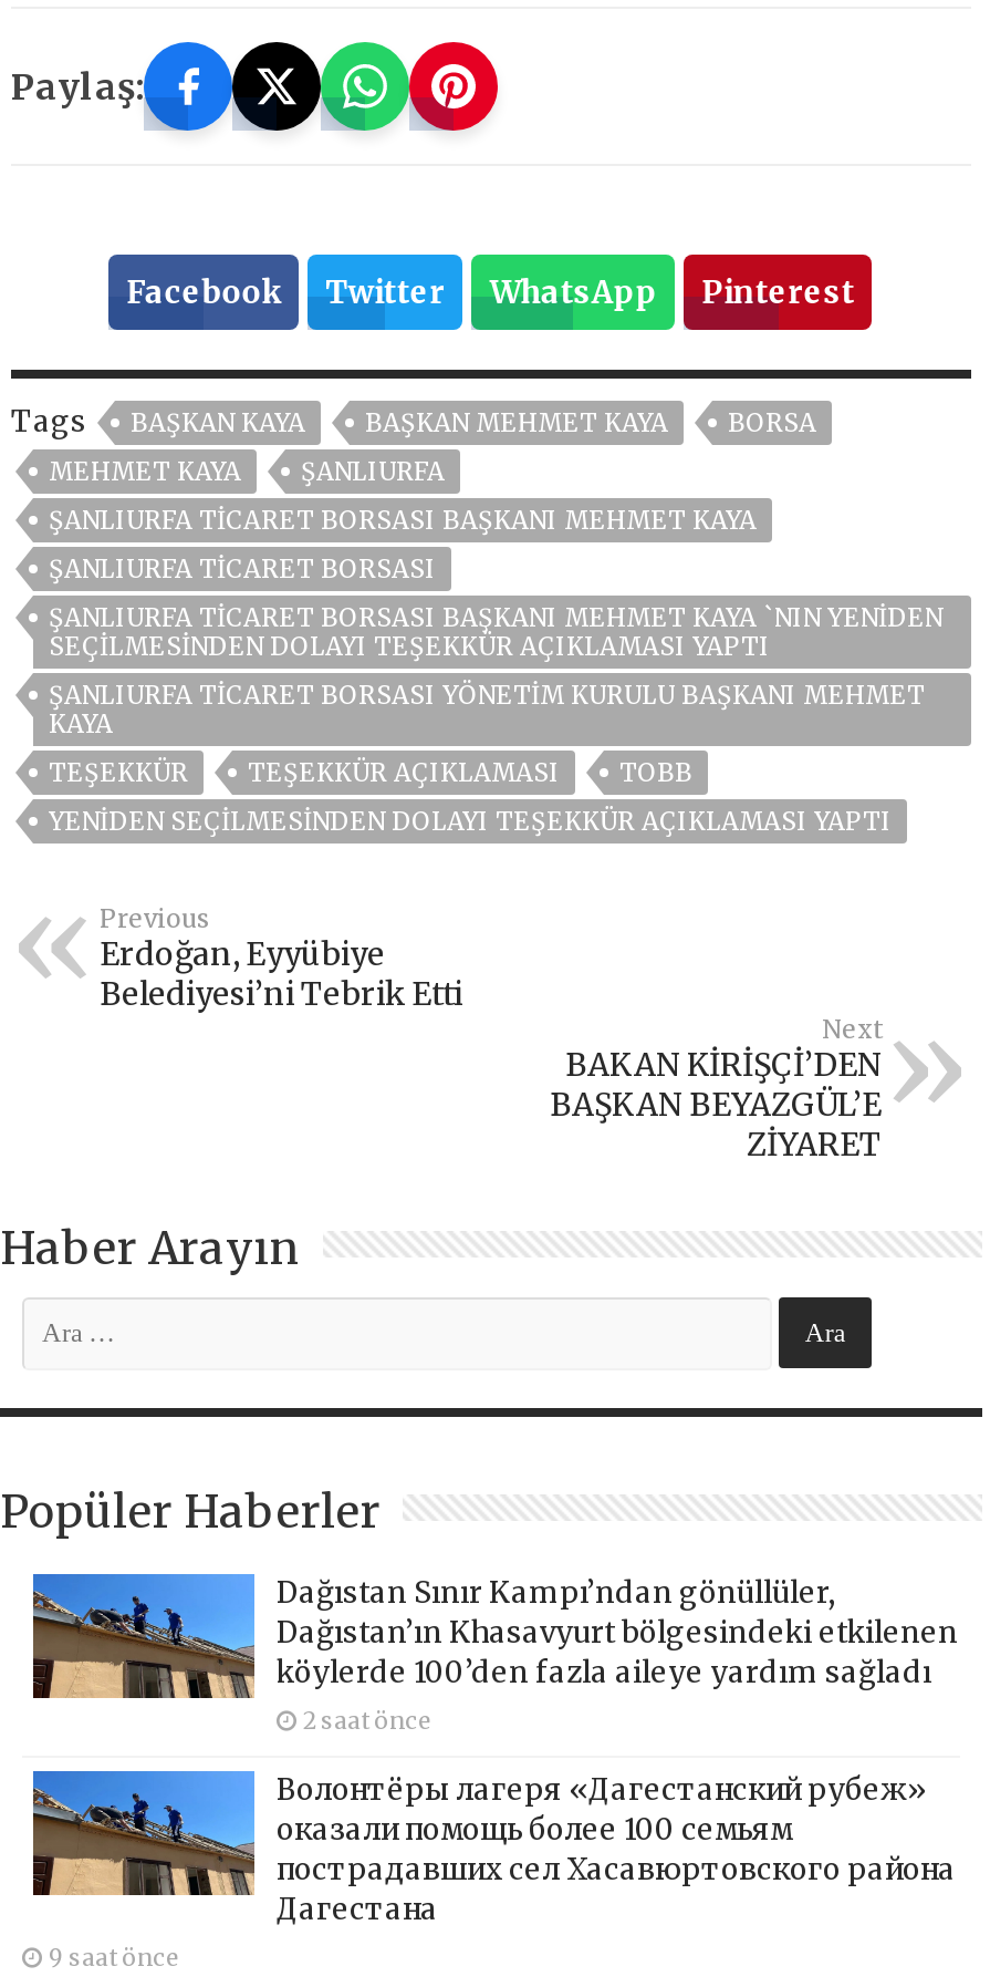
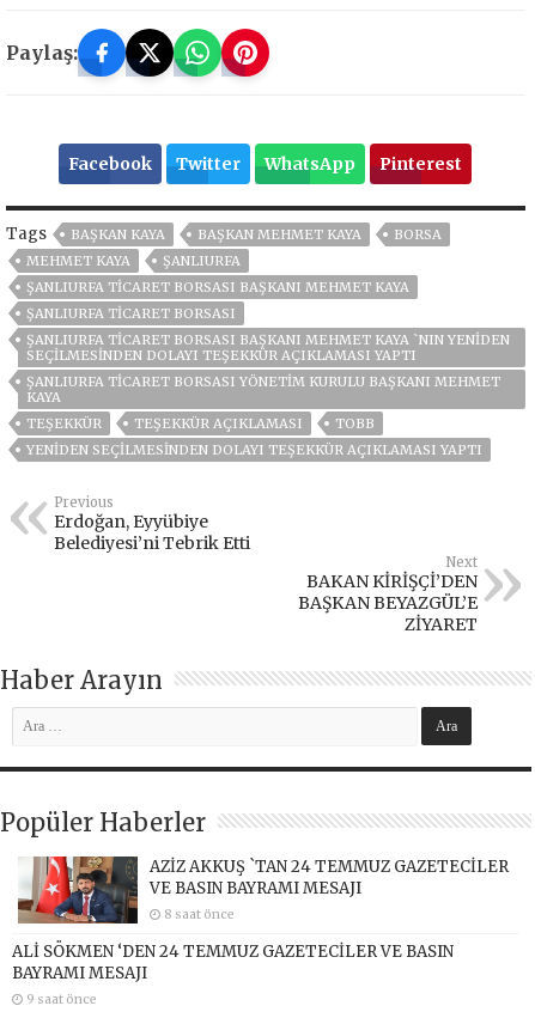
- [image]
- Dağıstan Sınır Kampı’ndan gönüllüler,
- Dağıstan’ın Khasavyurt bölgesindeki etkilenen
- köylerde 100’den fazla aileye yardım sağladı
- 2 saat önce
+ [image]
+ AZİZ AKKUŞ `TAN 24 TEMMUZ GAZETECİLER
+ VE BASIN BAYRAMI MESAJI
+ 8 saat önce

- Волонтёры лагеря «Дагестанский рубеж»
- оказали помощь более 100 семьям
- пострадавших сел Хасавюртовского района
- Дагестана
+ ALİ SÖKMEN ‘DEN 24 TEMMUZ GAZETECİLER VE BASIN
+ BAYRAMI MESAJI
